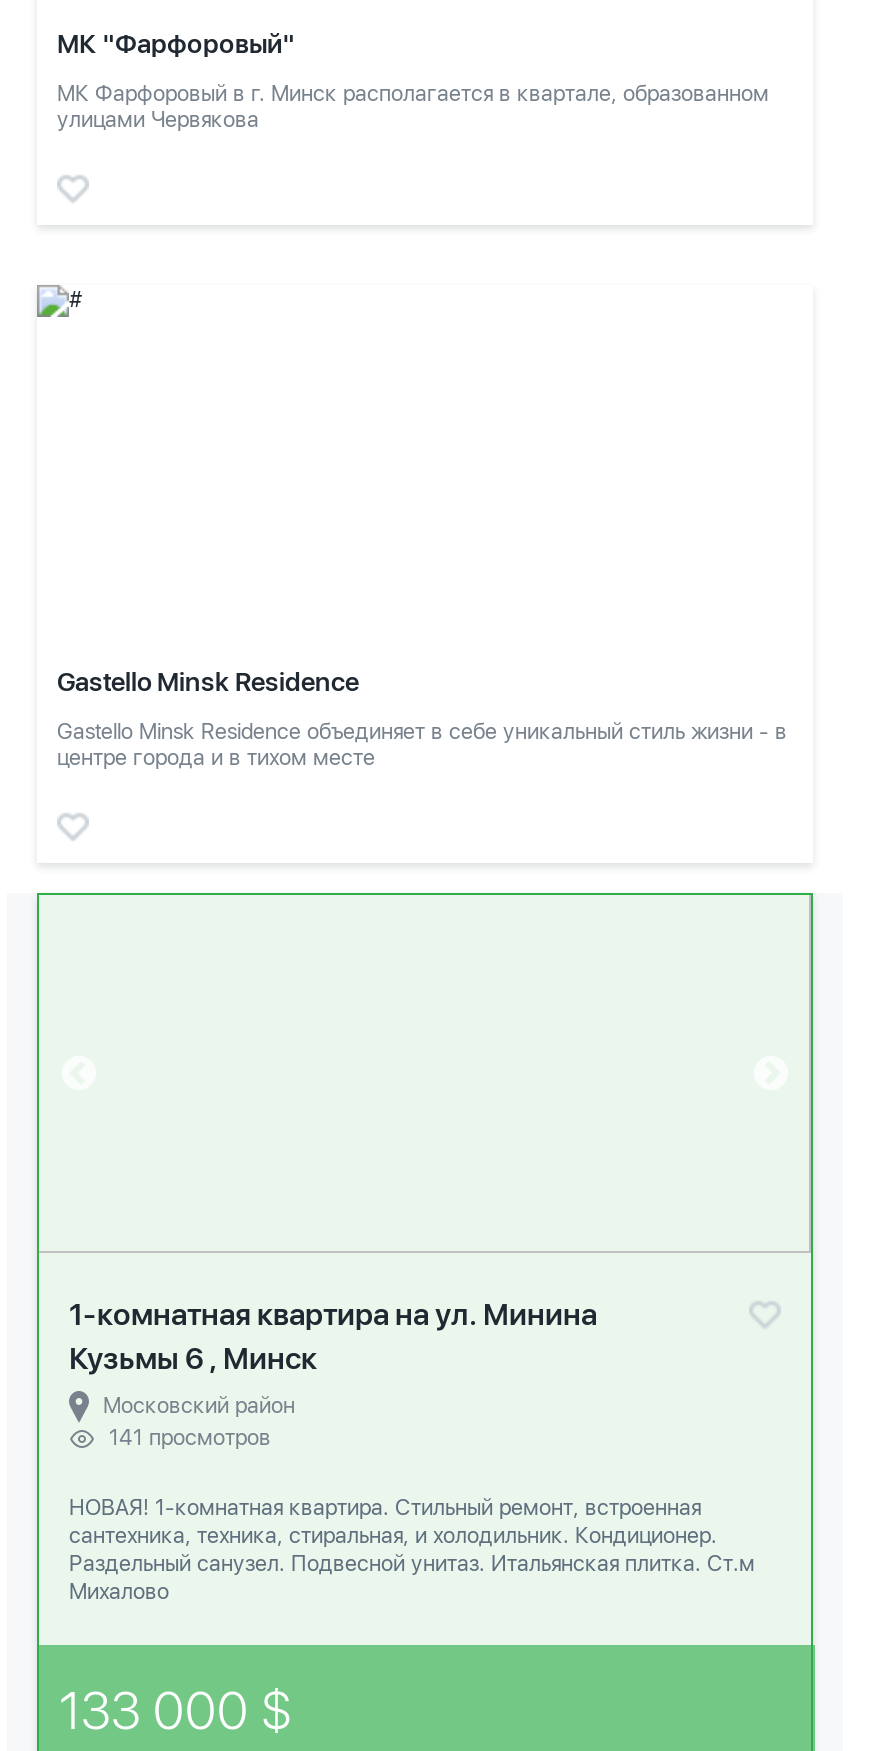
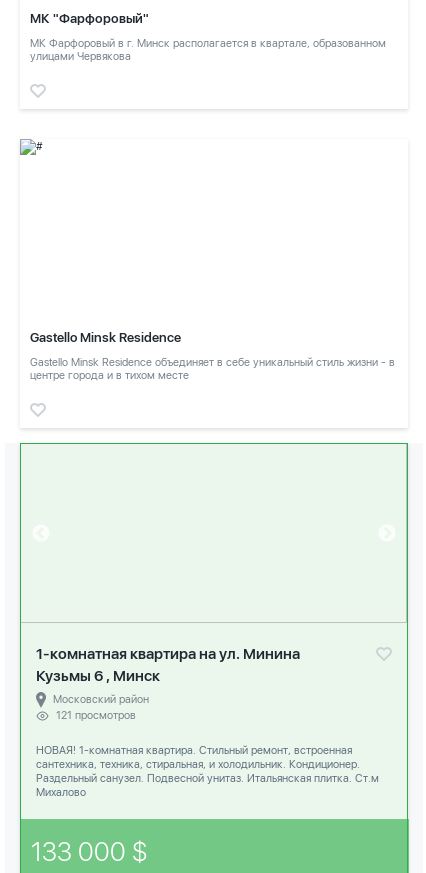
- 141 просмотров
+ 121 просмотров
